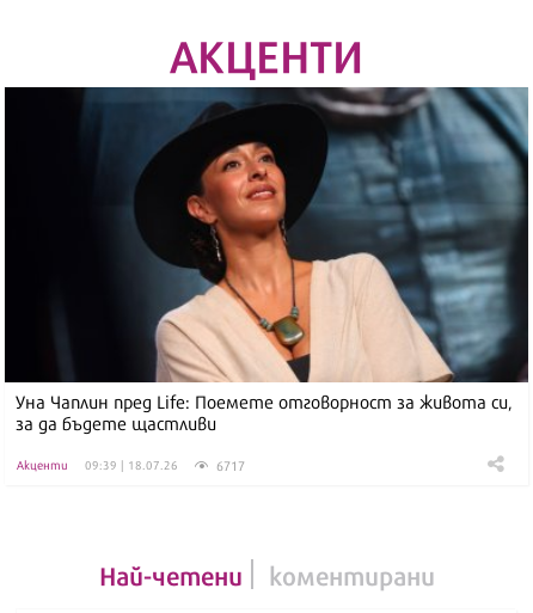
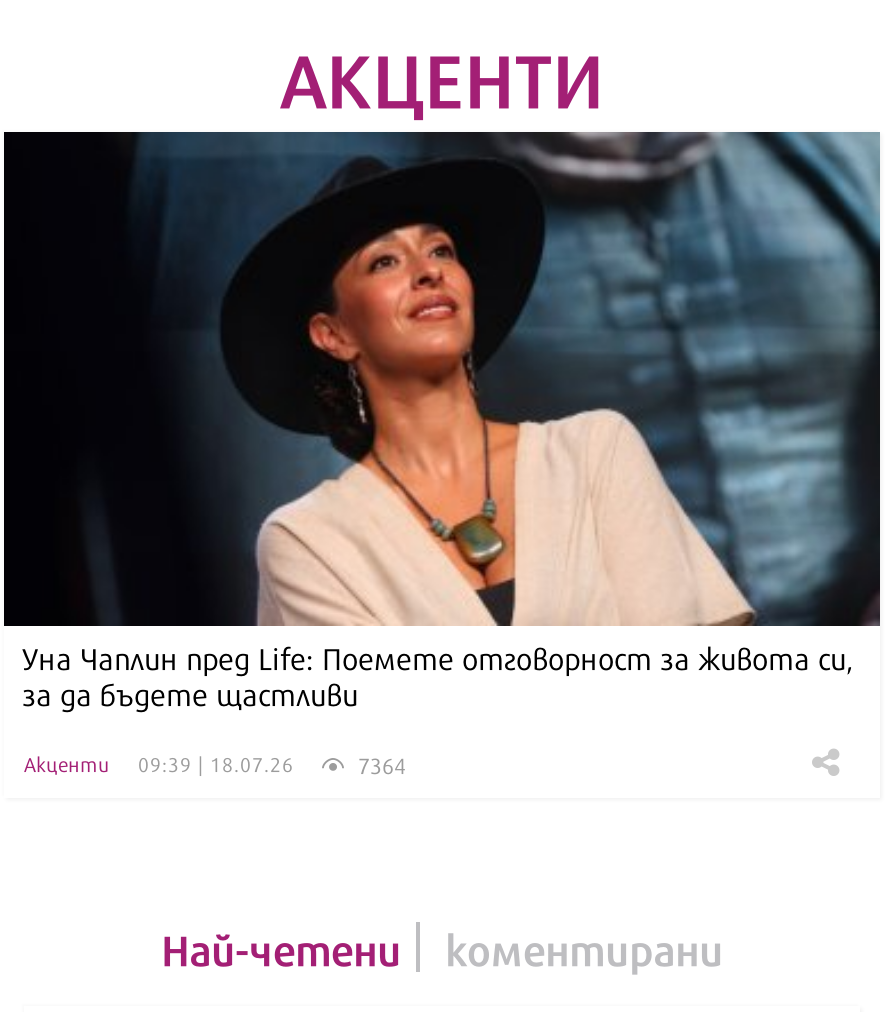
- 6717
+ 7364
